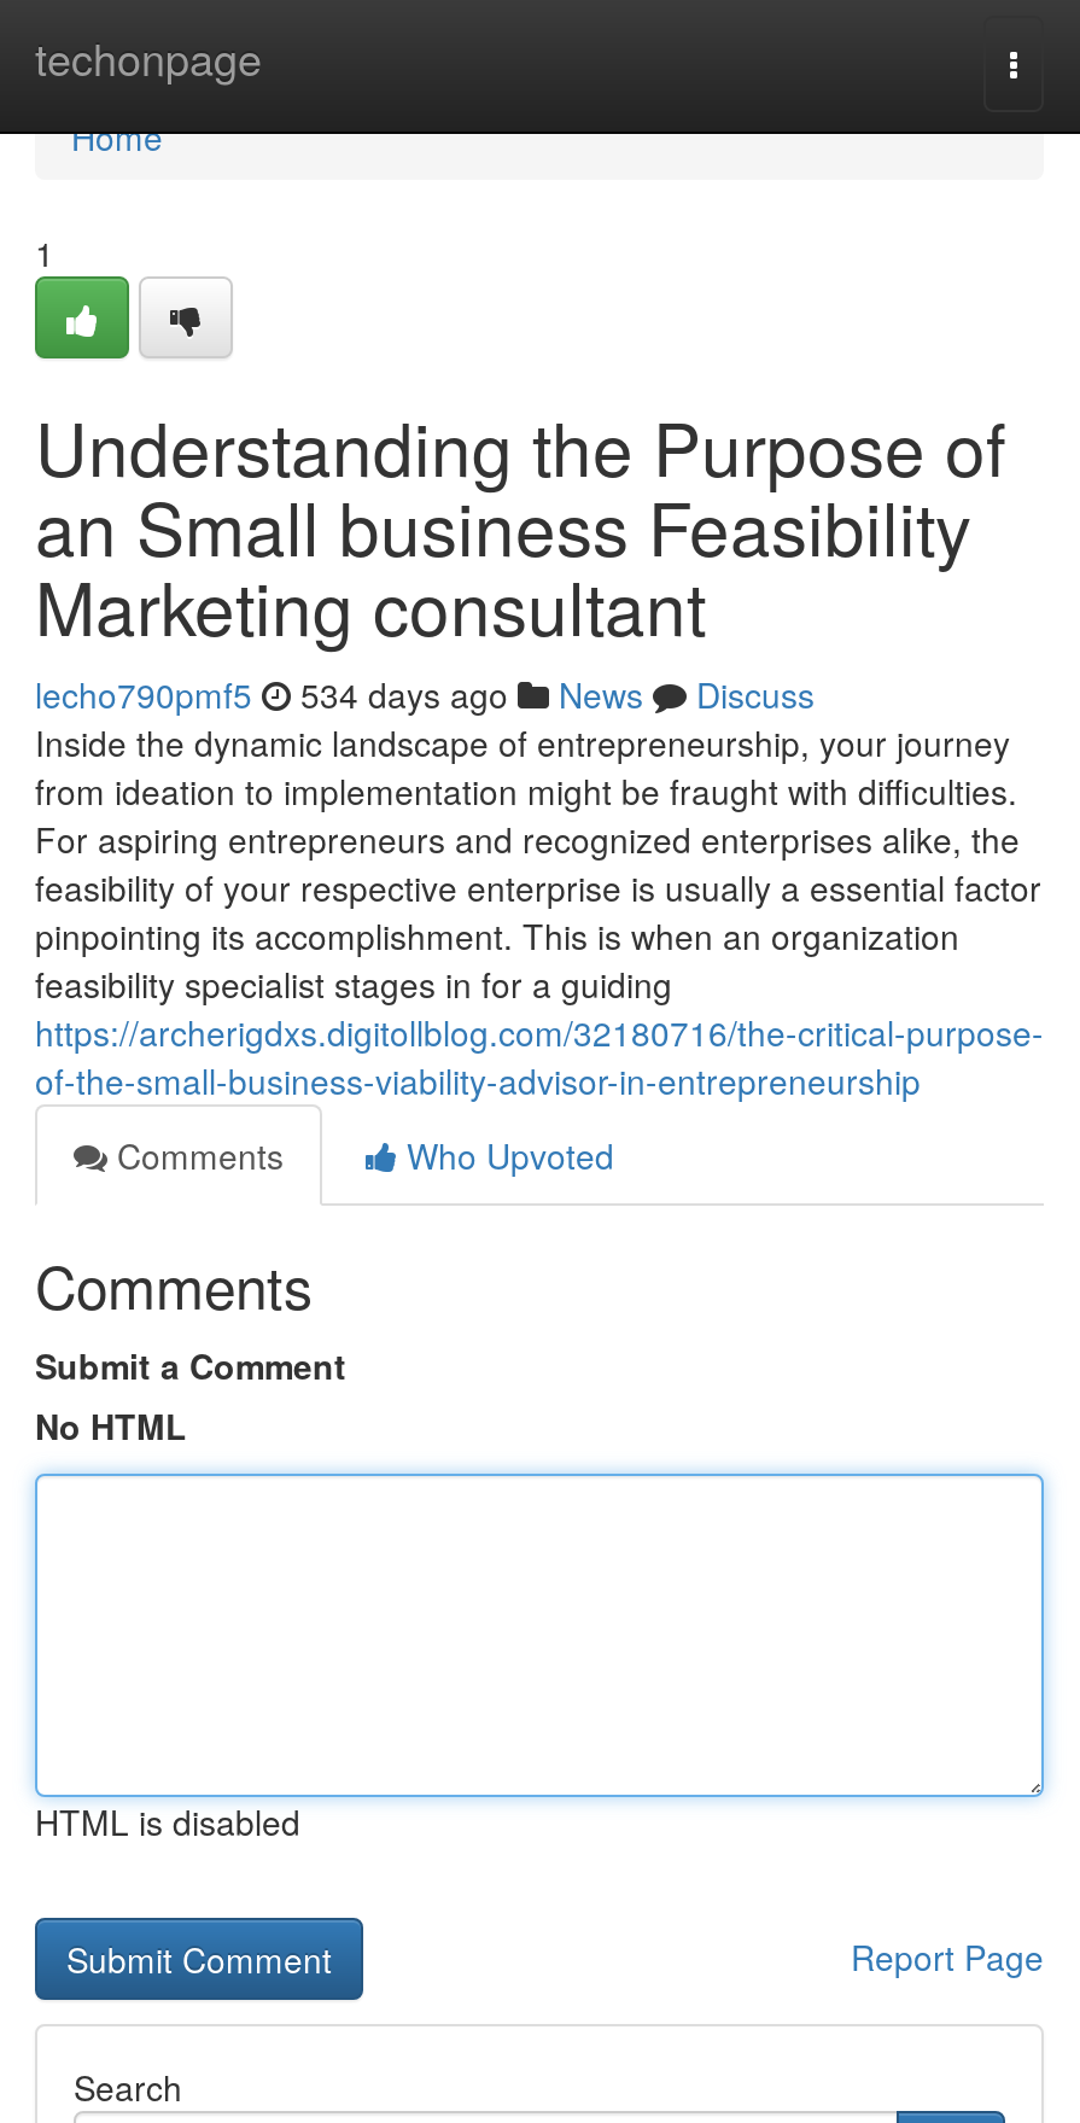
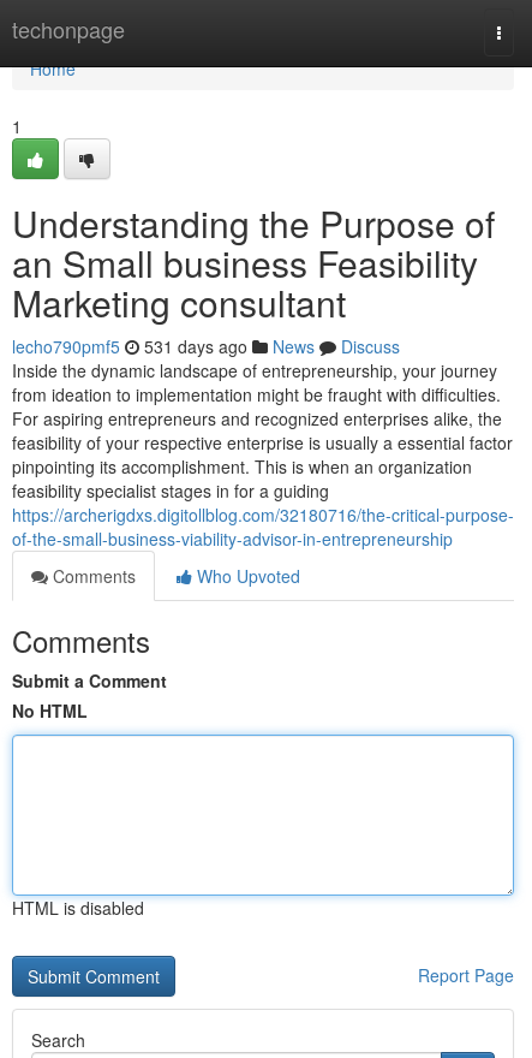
- lecho790pmf5 534 days ago News Discuss
+ lecho790pmf5 531 days ago News Discuss
